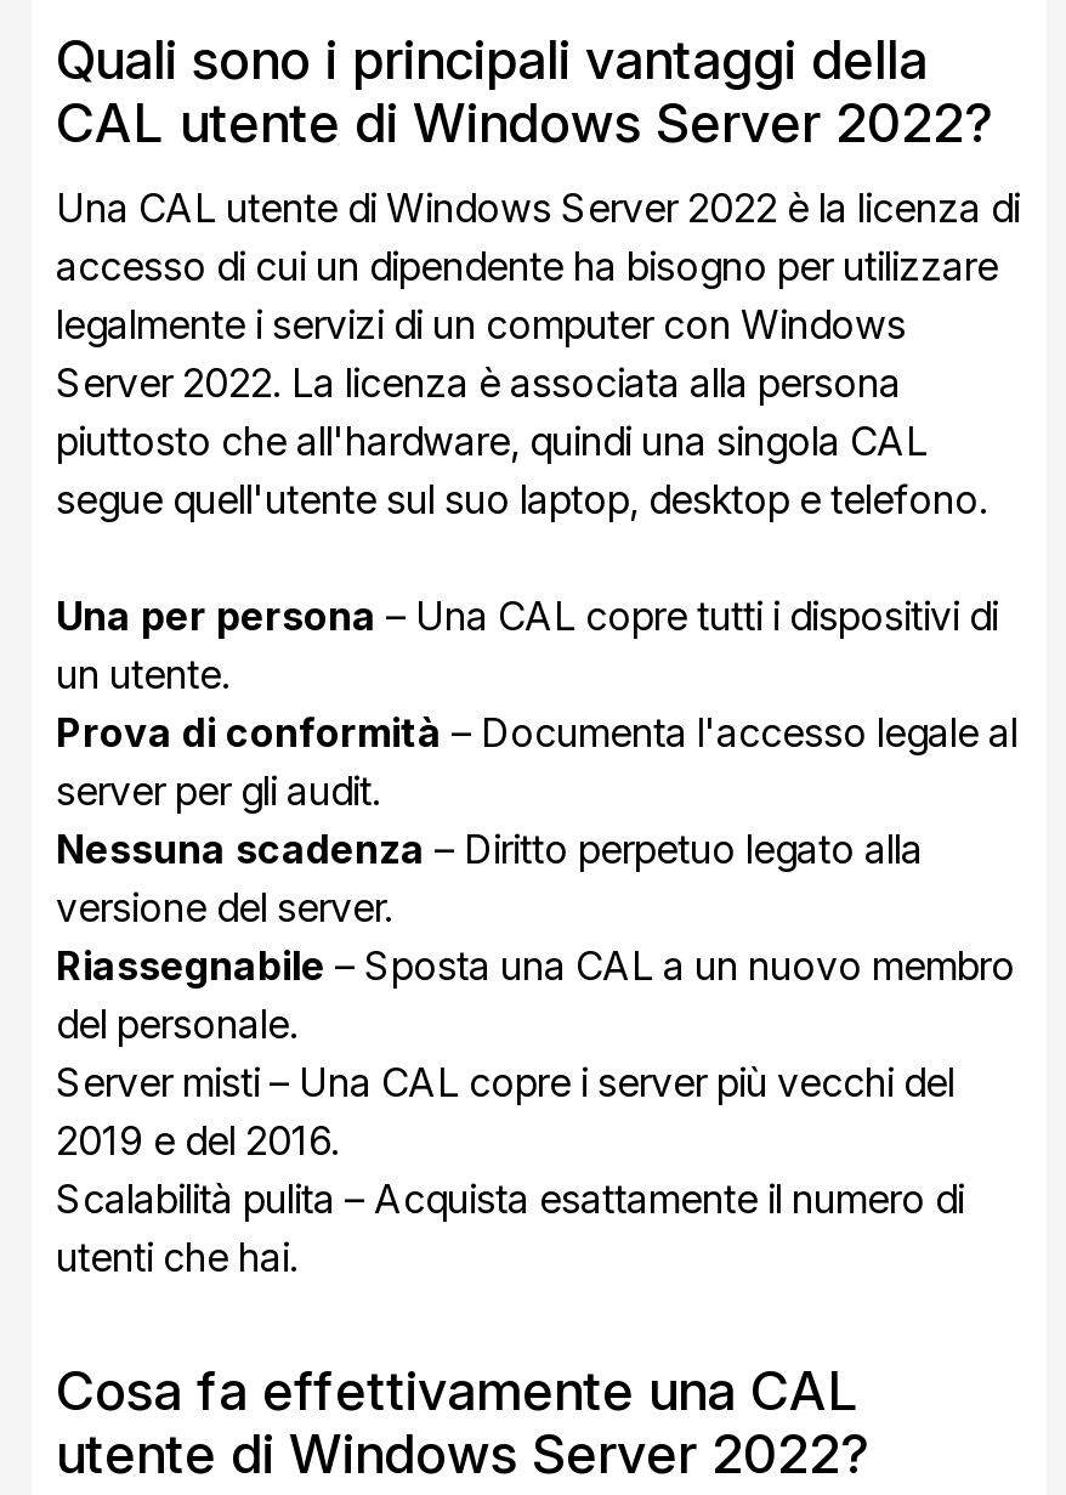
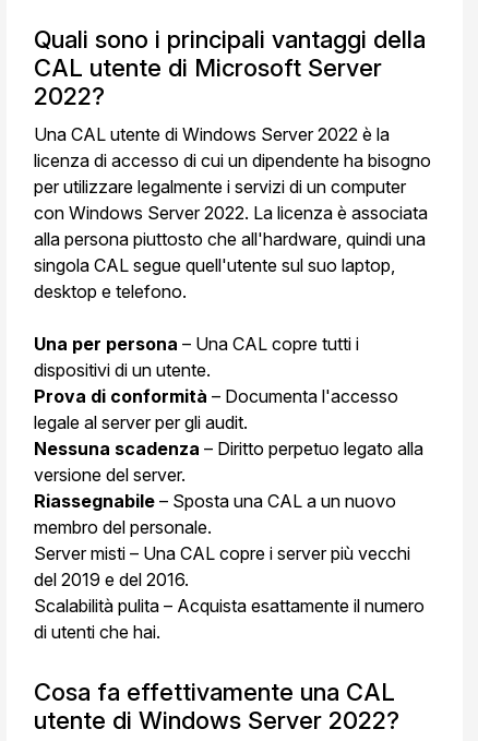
- CAL utente di Windows Server 2022?
+ CAL utente di Microsoft Server
+ 2022?
